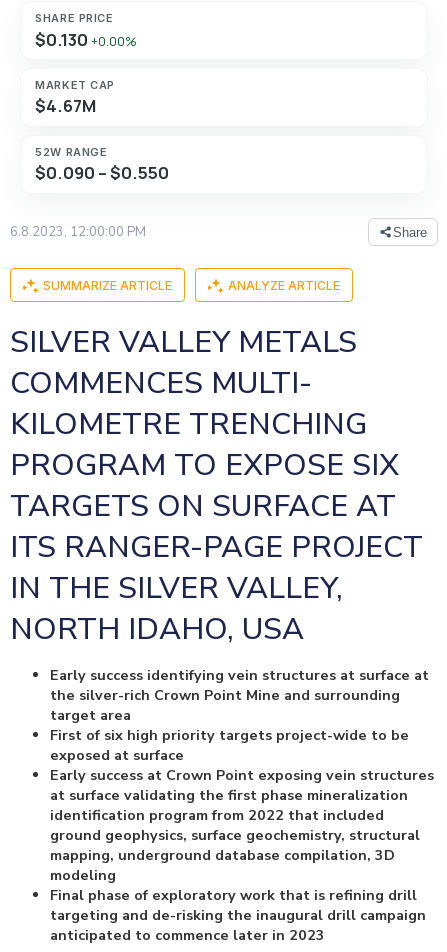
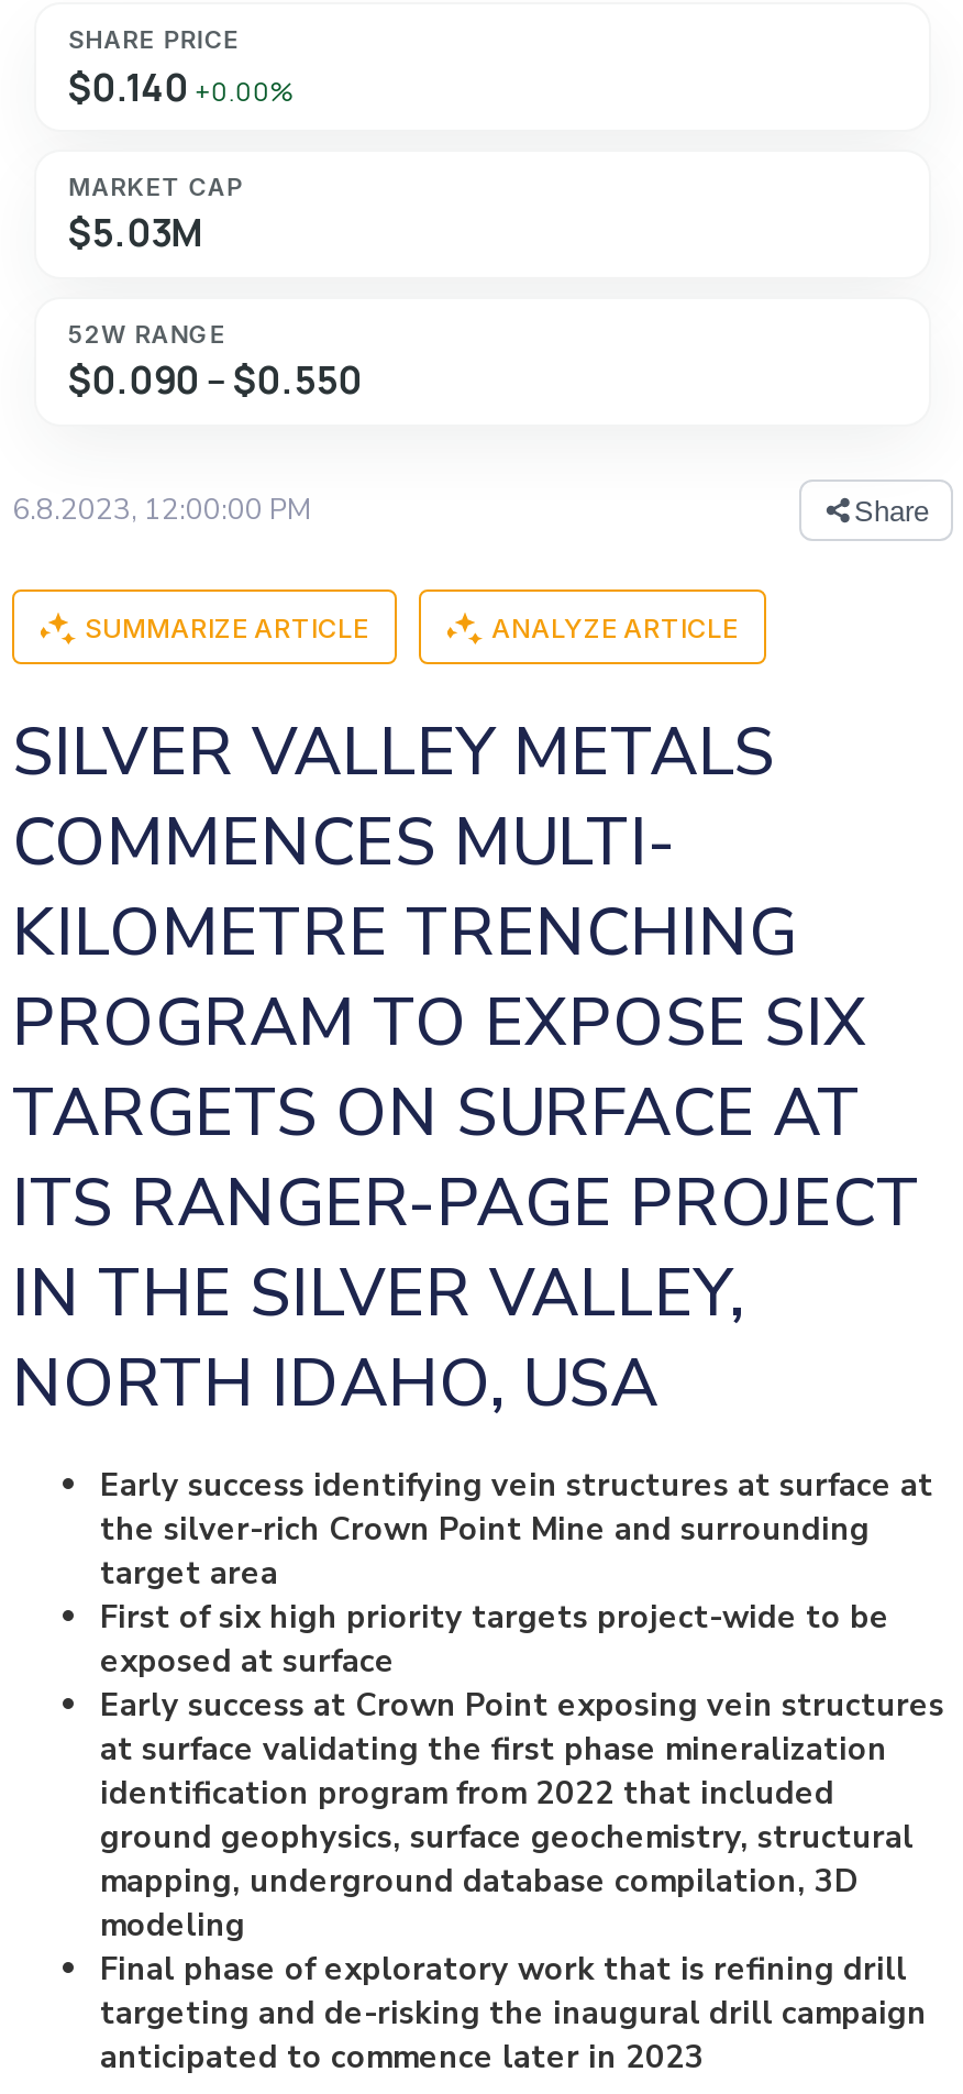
- $0.130 +0.00%
+ $0.140 +0.00%

- $4.67M
+ $5.03M
